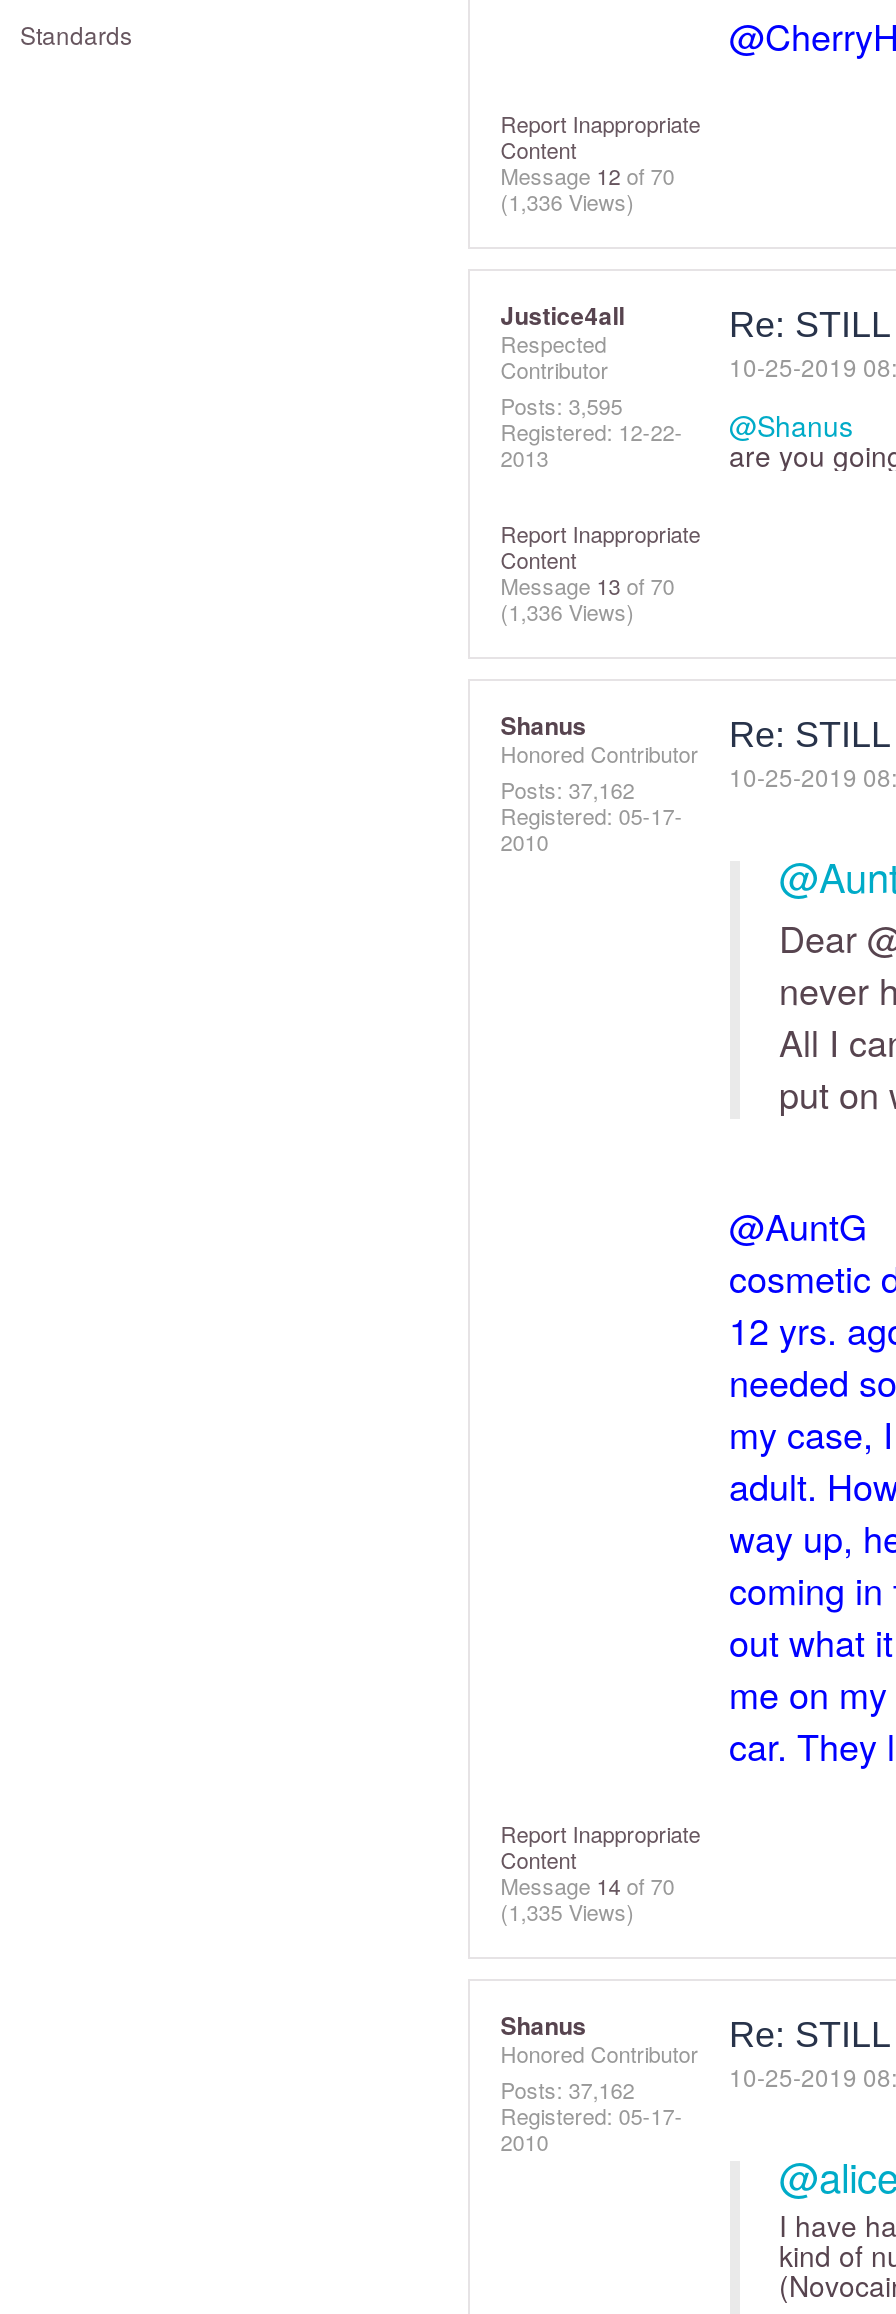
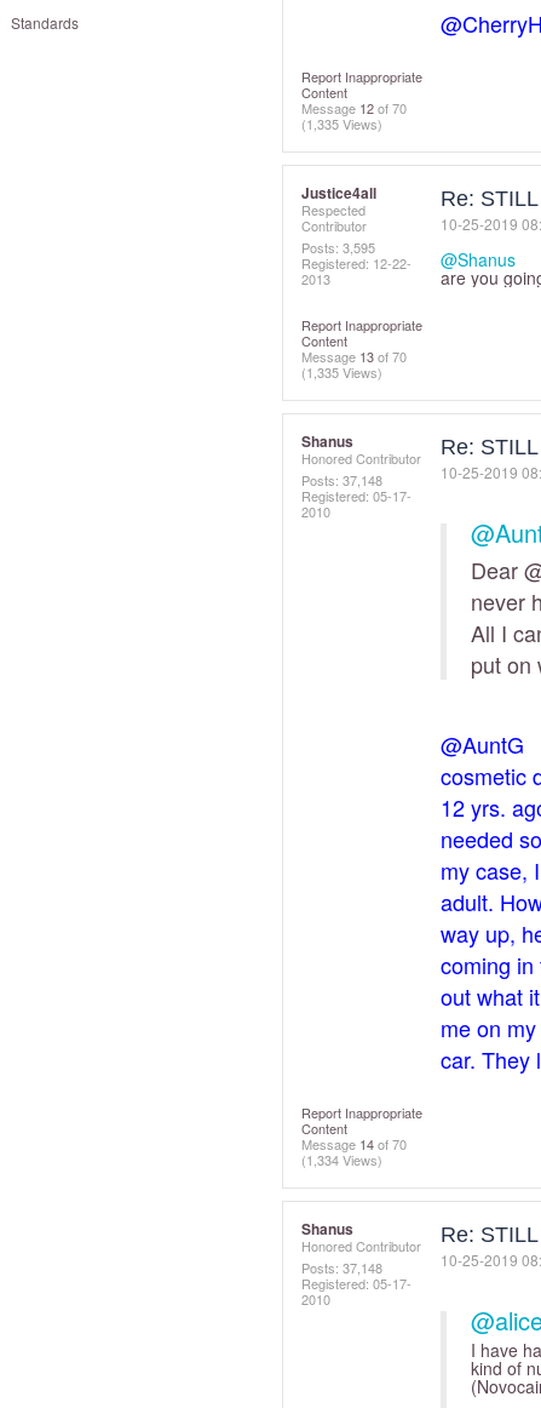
- (1,336 Views)
+ (1,335 Views)

- (1,336 Views)
+ (1,335 Views)

- Posts: 37,162
+ Posts: 37,148

- (1,335 Views)
+ (1,334 Views)

- Posts: 37,162
+ Posts: 37,148
